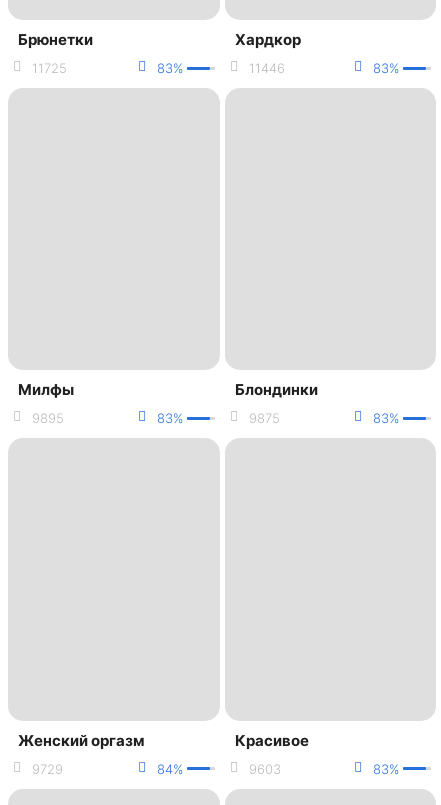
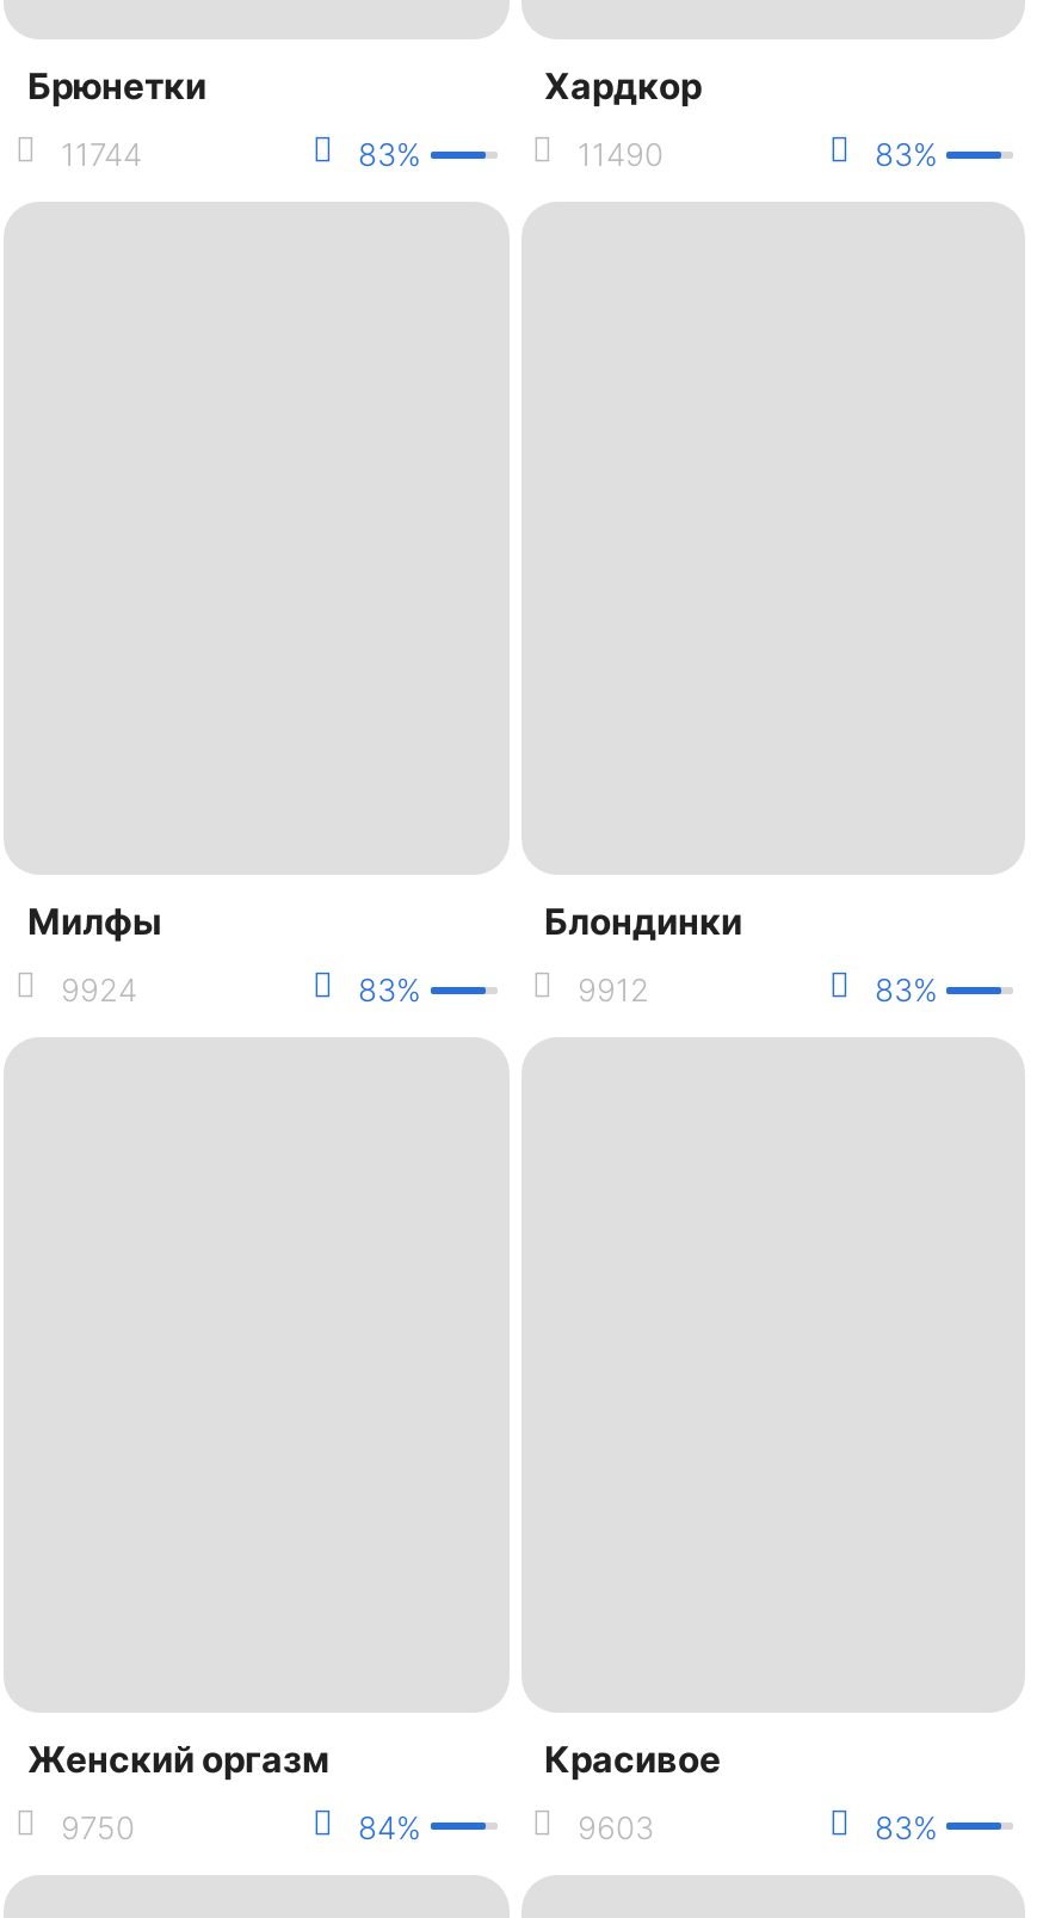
- 11725
+ 11744

- 11446
+ 11490

- 9895
+ 9924

- 9875
+ 9912

- 9729
+ 9750
